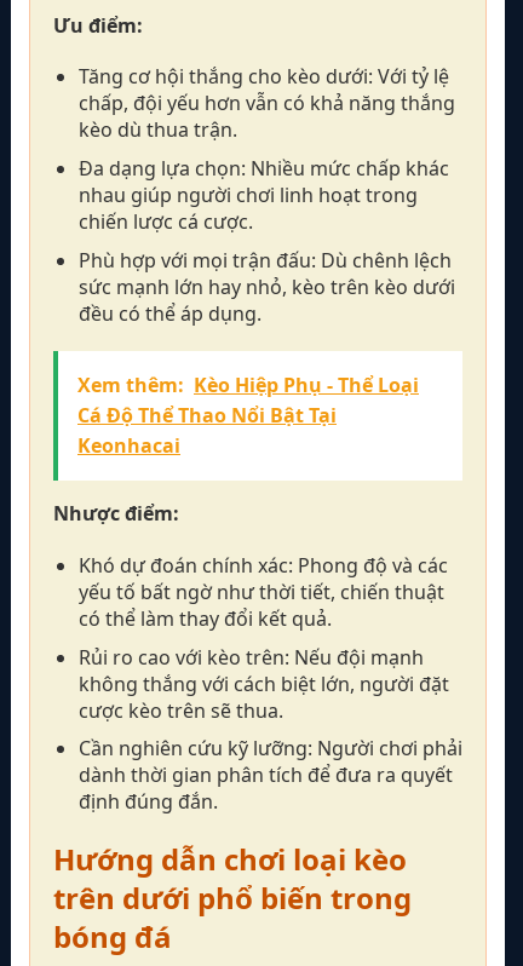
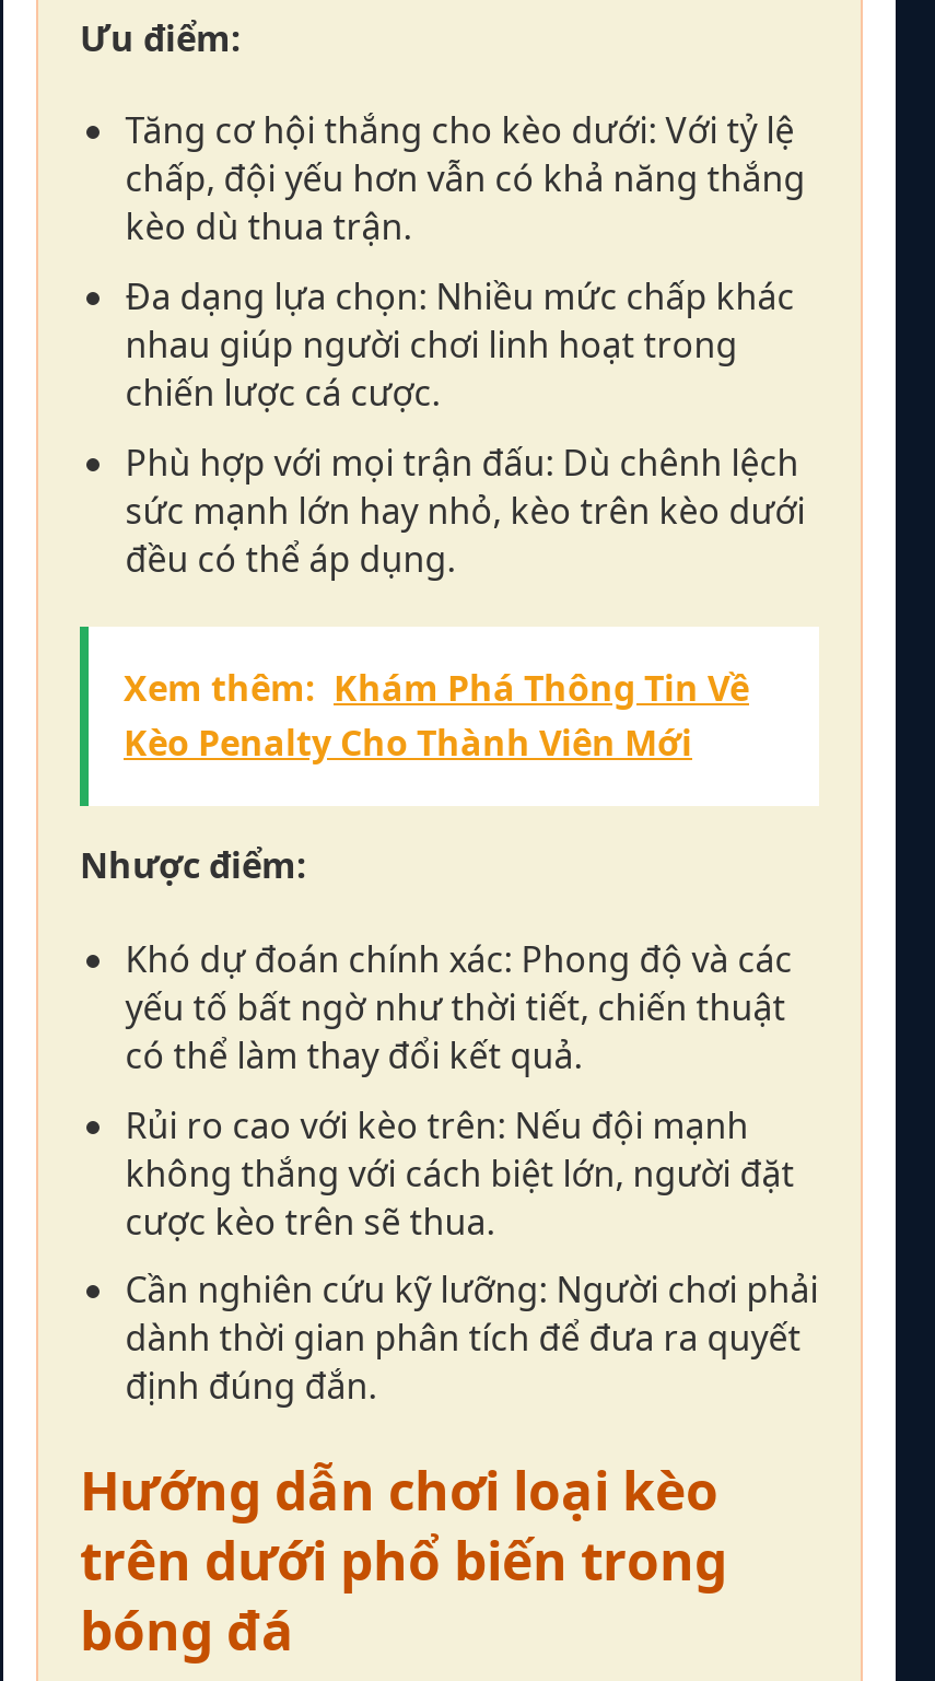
- Xem thêm: Kèo Hiệp Phụ - Thể Loại
- Cá Độ Thể Thao Nổi Bật Tại
- Keonhacai
+ Xem thêm: Khám Phá Thông Tin Về
+ Kèo Penalty Cho Thành Viên Mới
